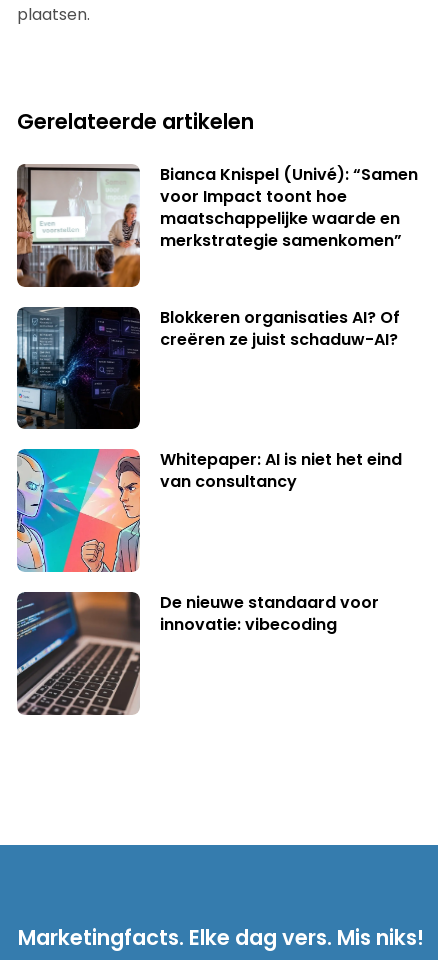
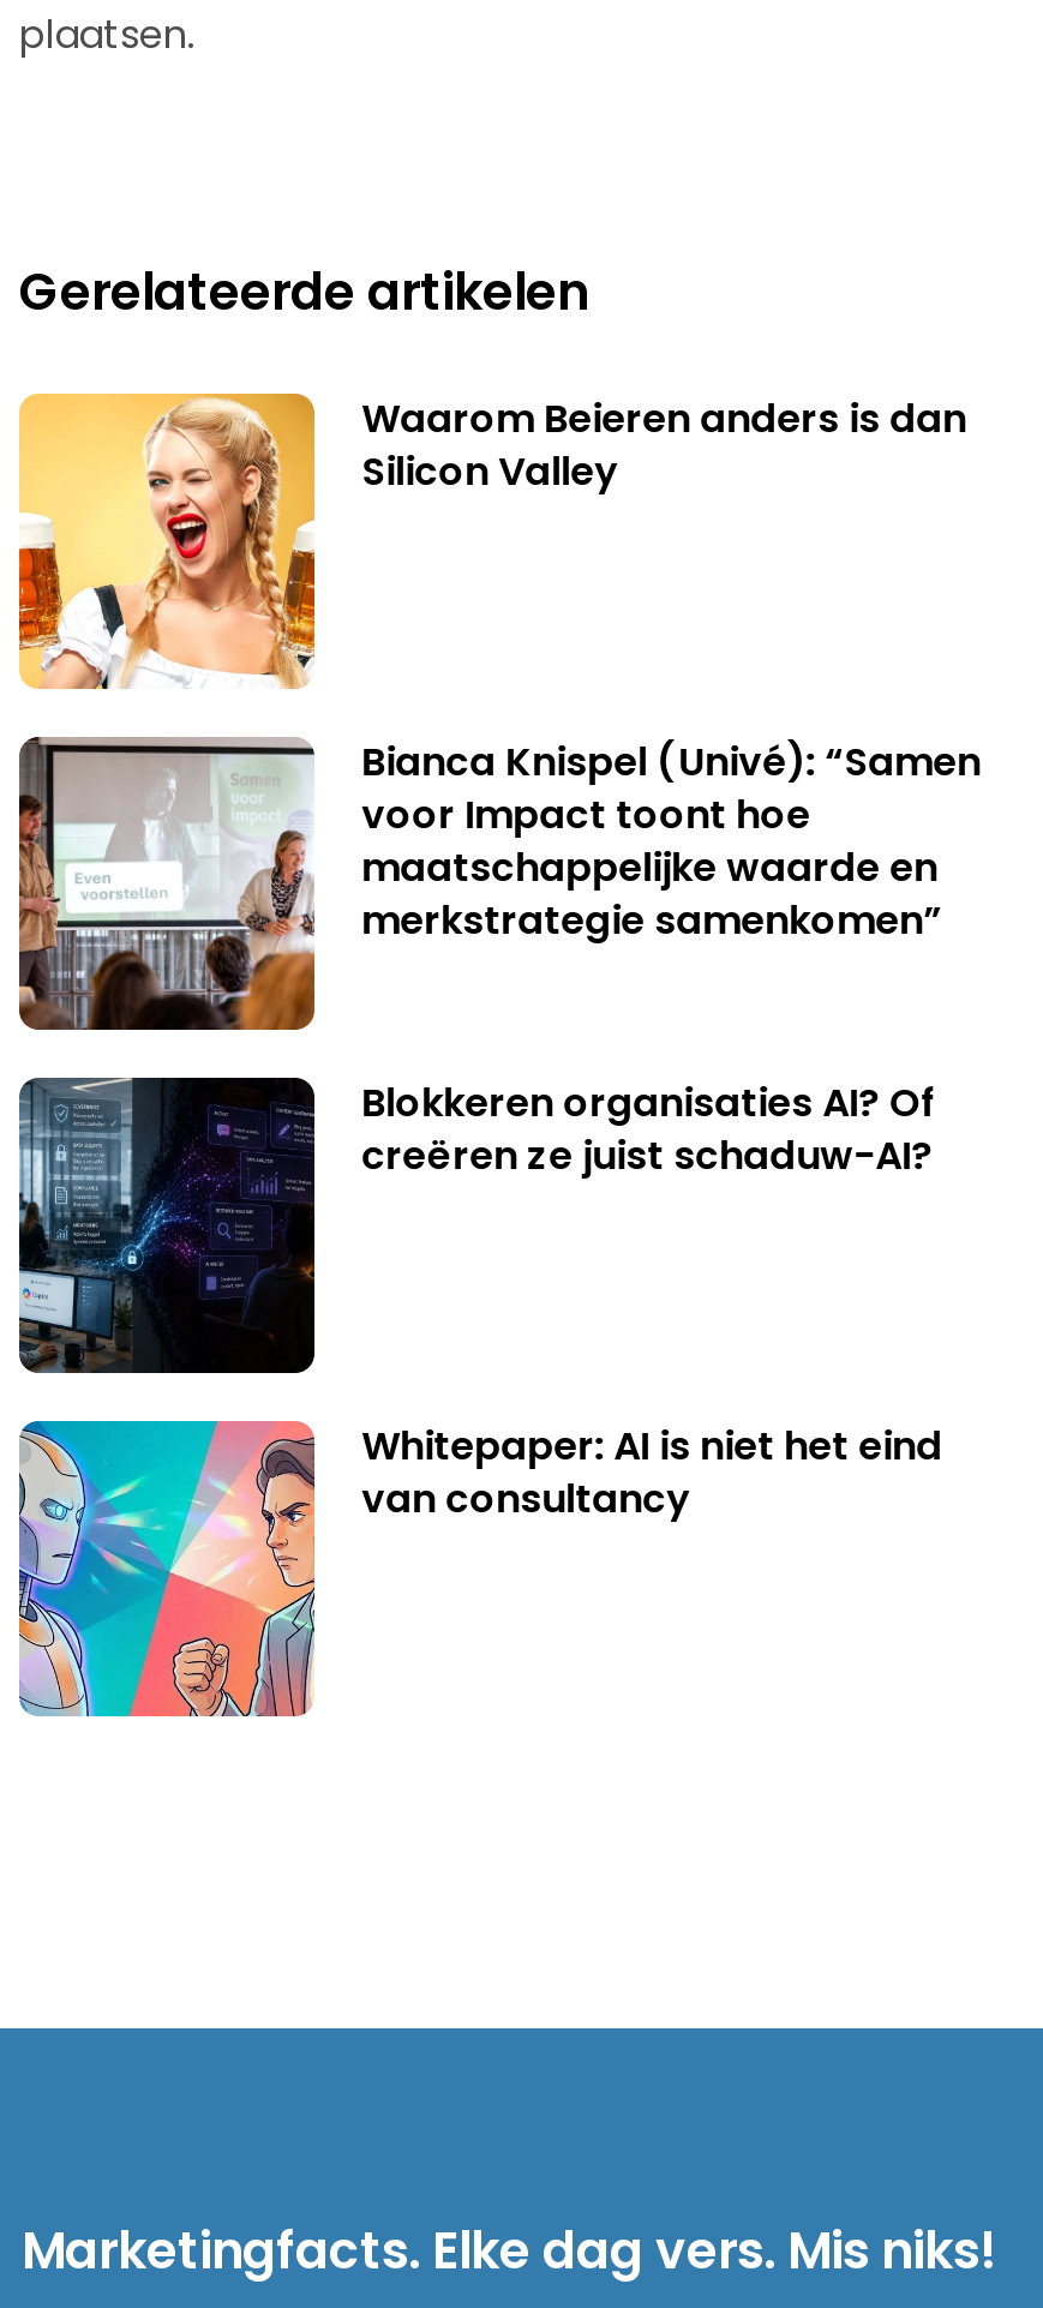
+ [image]
+ Waarom Beieren anders is dan
+ Silicon Valley

moved down: [image] | Bianca Knispel (Univé): “Samen | voor Impact toont hoe | ... | Whitepaper: AI is niet het eind | van consultancy

moved down: [image]

- [image]
- De nieuwe standaard voor
- innovatie: vibecoding
